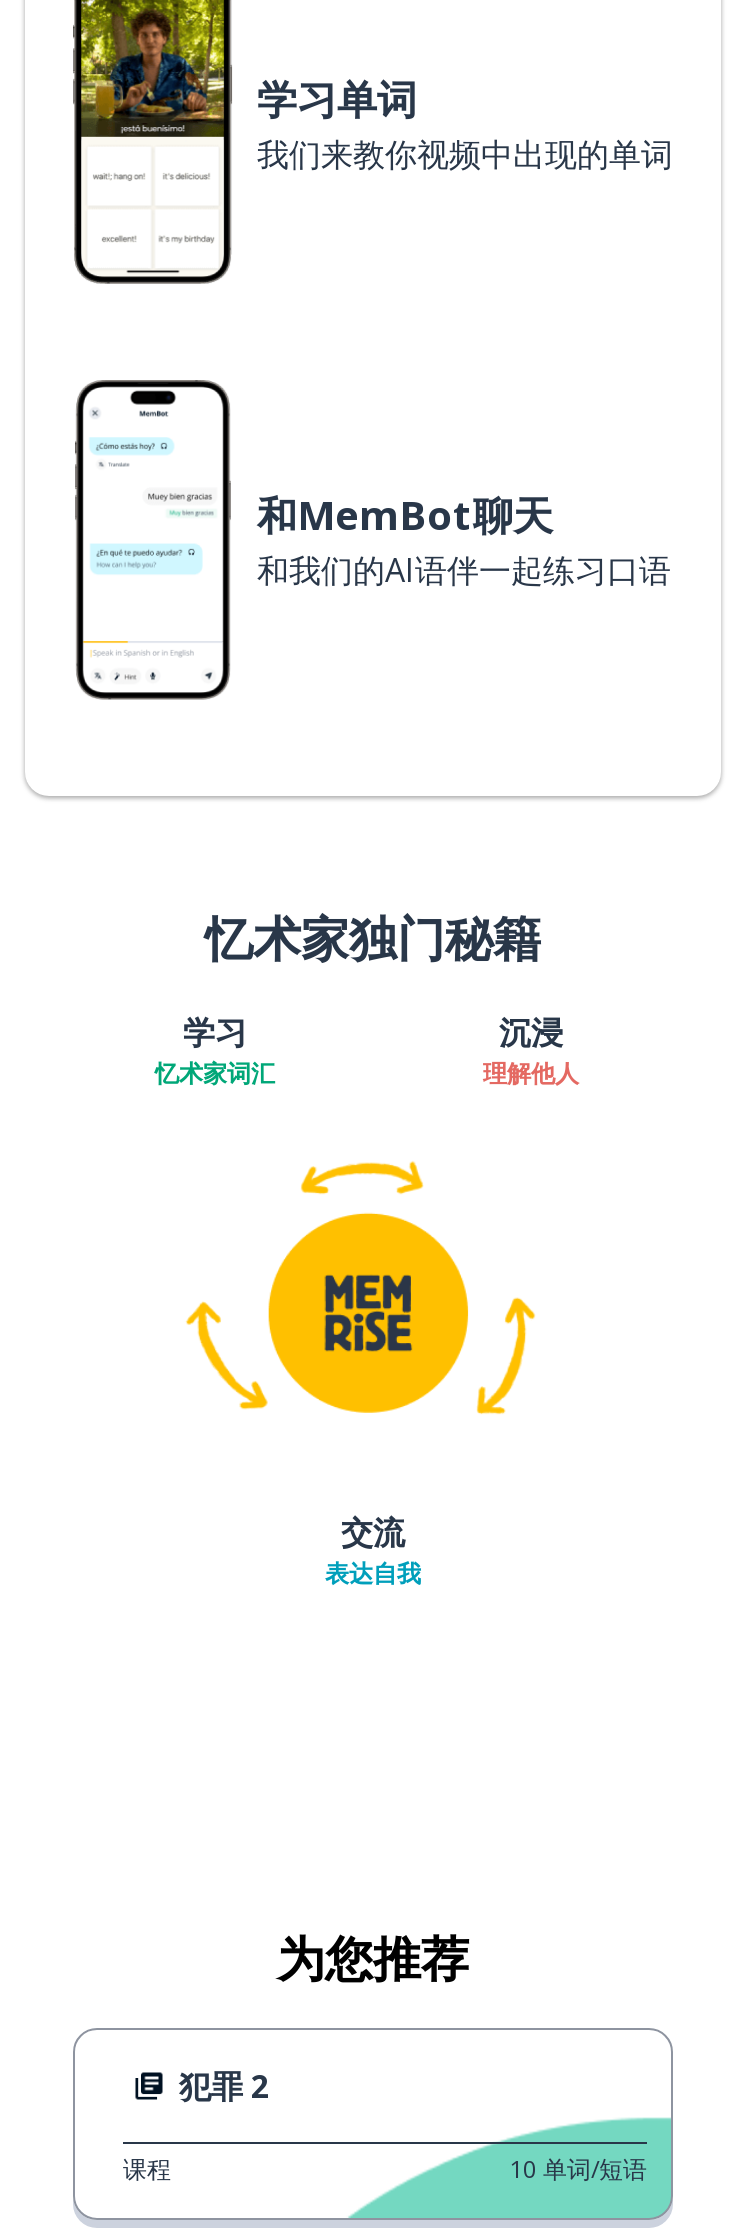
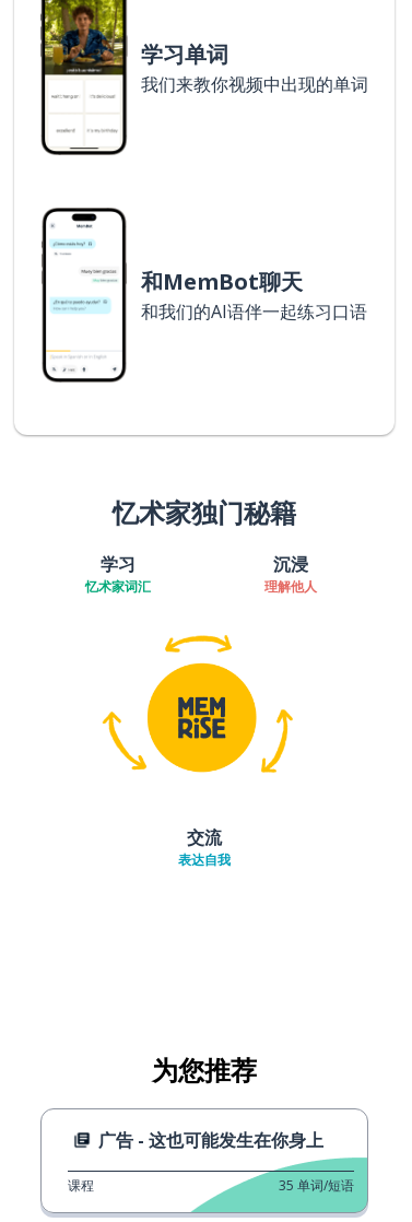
- 犯罪 2
+ 广告 - 这也可能发生在你身上

- 10 单词/短语
+ 35 单词/短语
